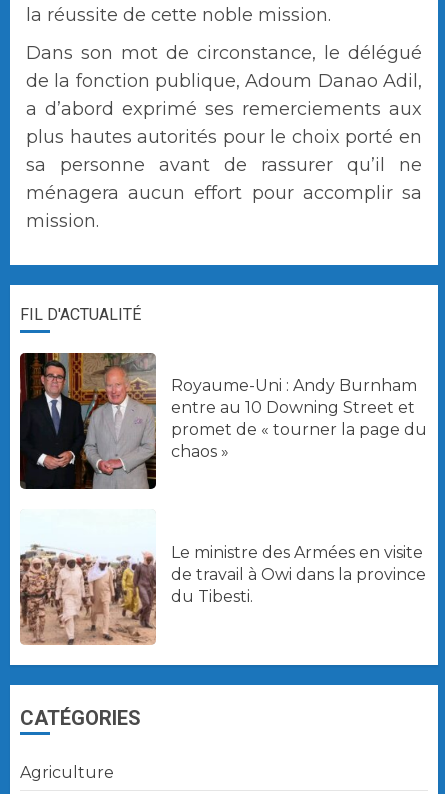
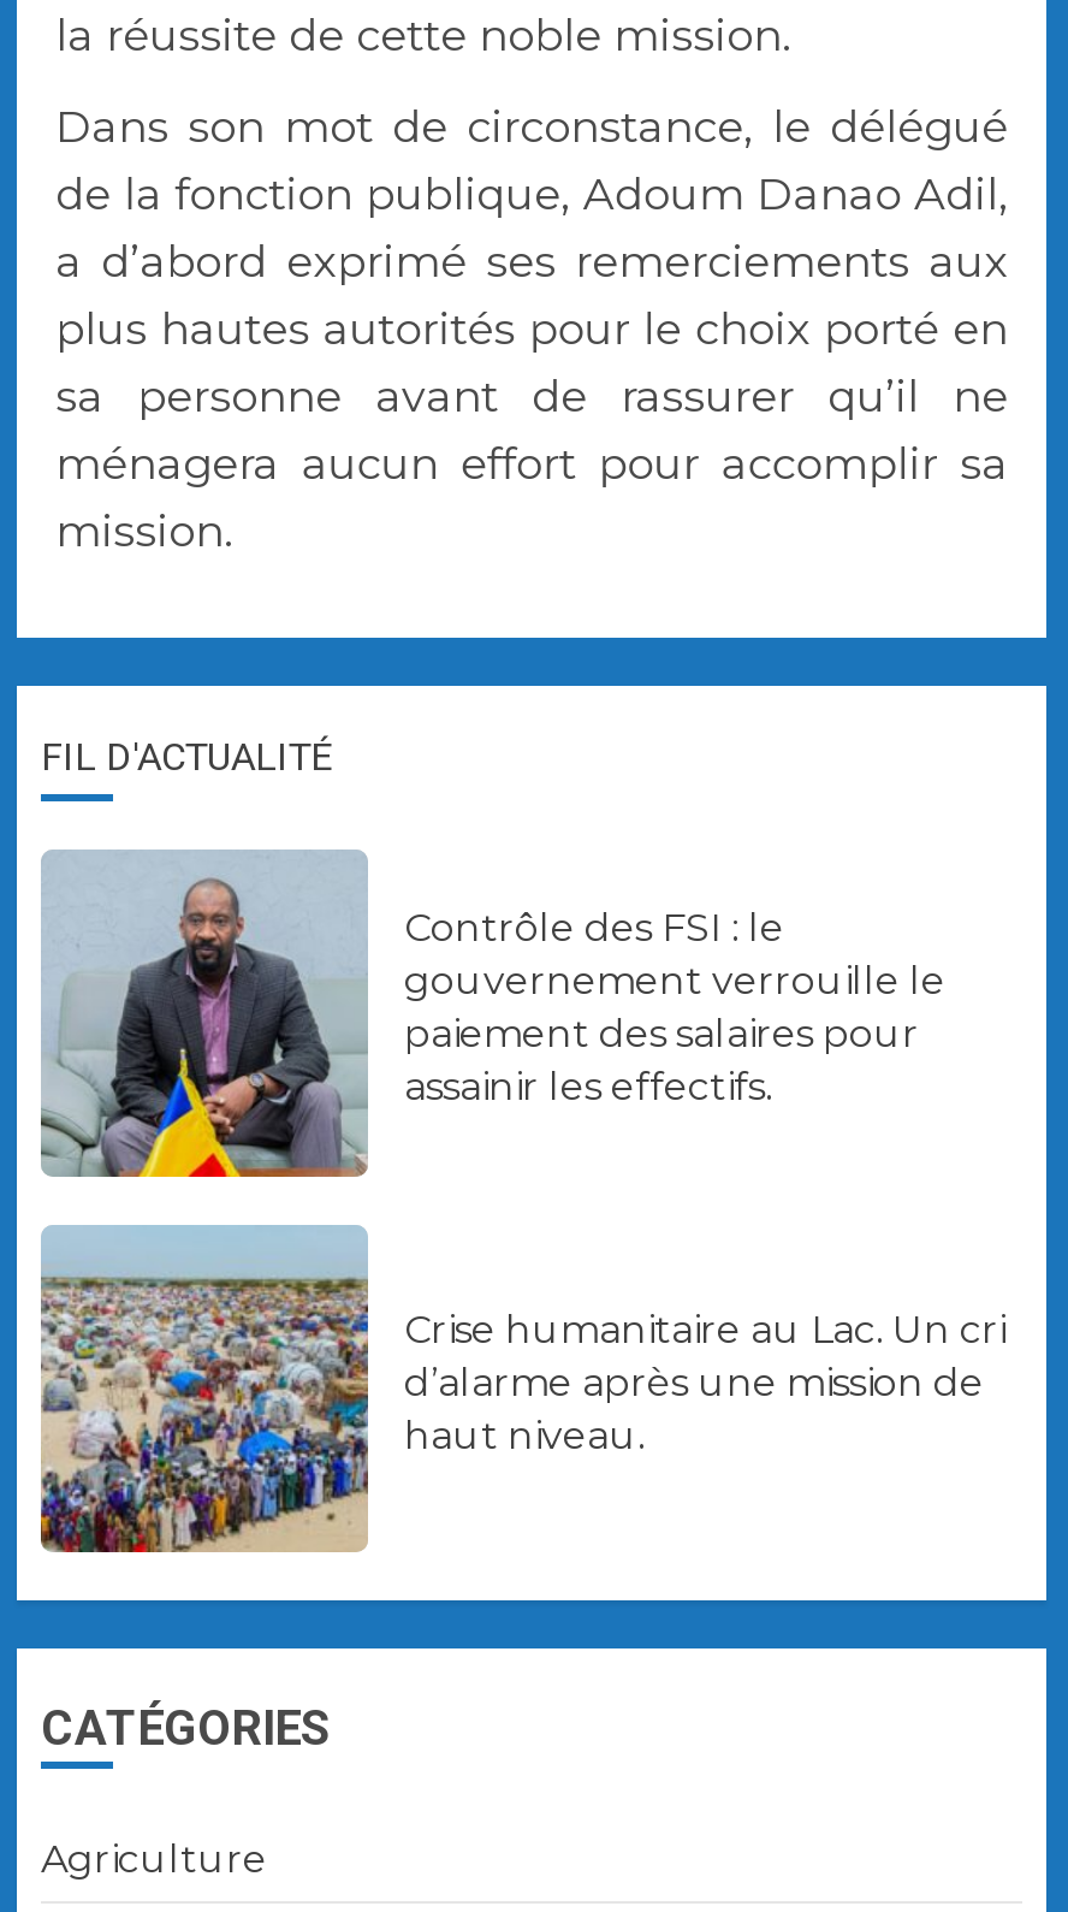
- [image]
- Royaume-Uni : Andy Burnham
- entre au 10 Downing Street et
- promet de « tourner la page du
- chaos »
+ [image]
+ Contrôle des FSI : le
+ gouvernement verrouille le
+ paiement des salaires pour
+ assainir les effectifs.

- [image]
- Le ministre des Armées en visite
- de travail à Owi dans la province
- du Tibesti.
+ [image]
+ Crise humanitaire au Lac. Un cri
+ d’alarme après une mission de
+ haut niveau.
